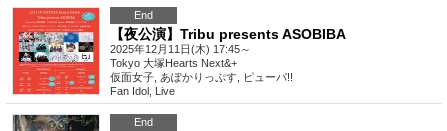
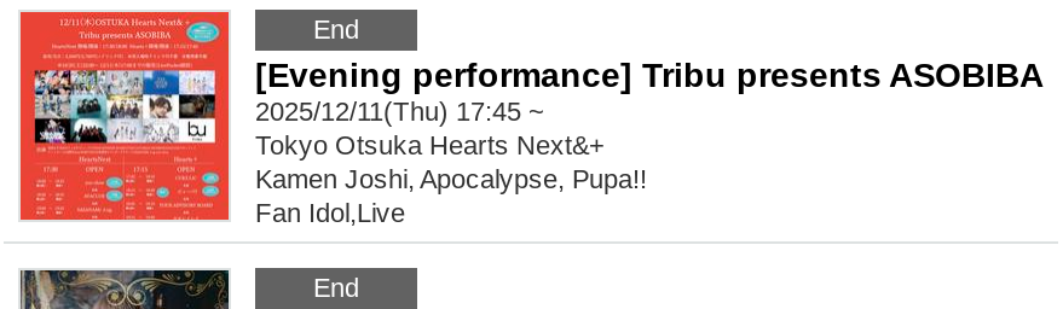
- 【夜公演】Tribu presents ASOBIBA
- 2025年12月11日(木) 17:45～
- Tokyo 大塚Hearts Next&+
- 仮面女子, あぽかりっぷす, ピューパ!!
+ [Evening performance] Tribu presents ASOBIBA
+ 2025/12/11(Thu) 17:45 ~
+ Tokyo Otsuka Hearts Next&+
+ Kamen Joshi, Apocalypse, Pupa!!
